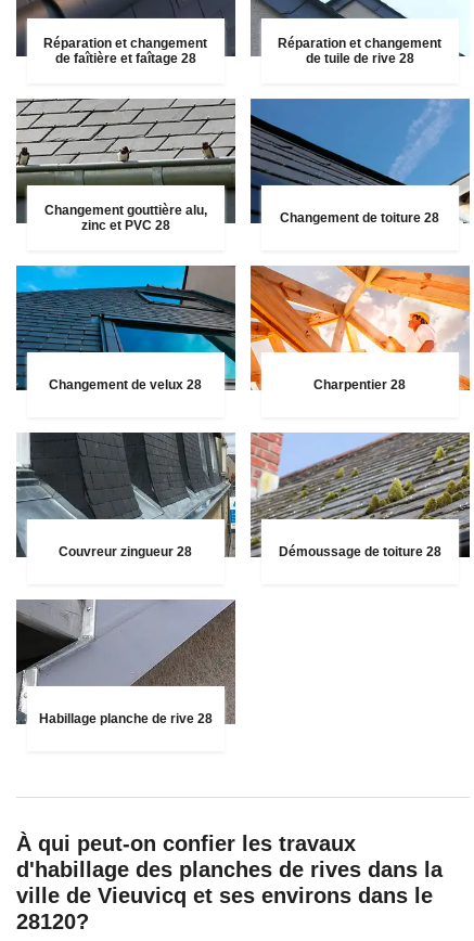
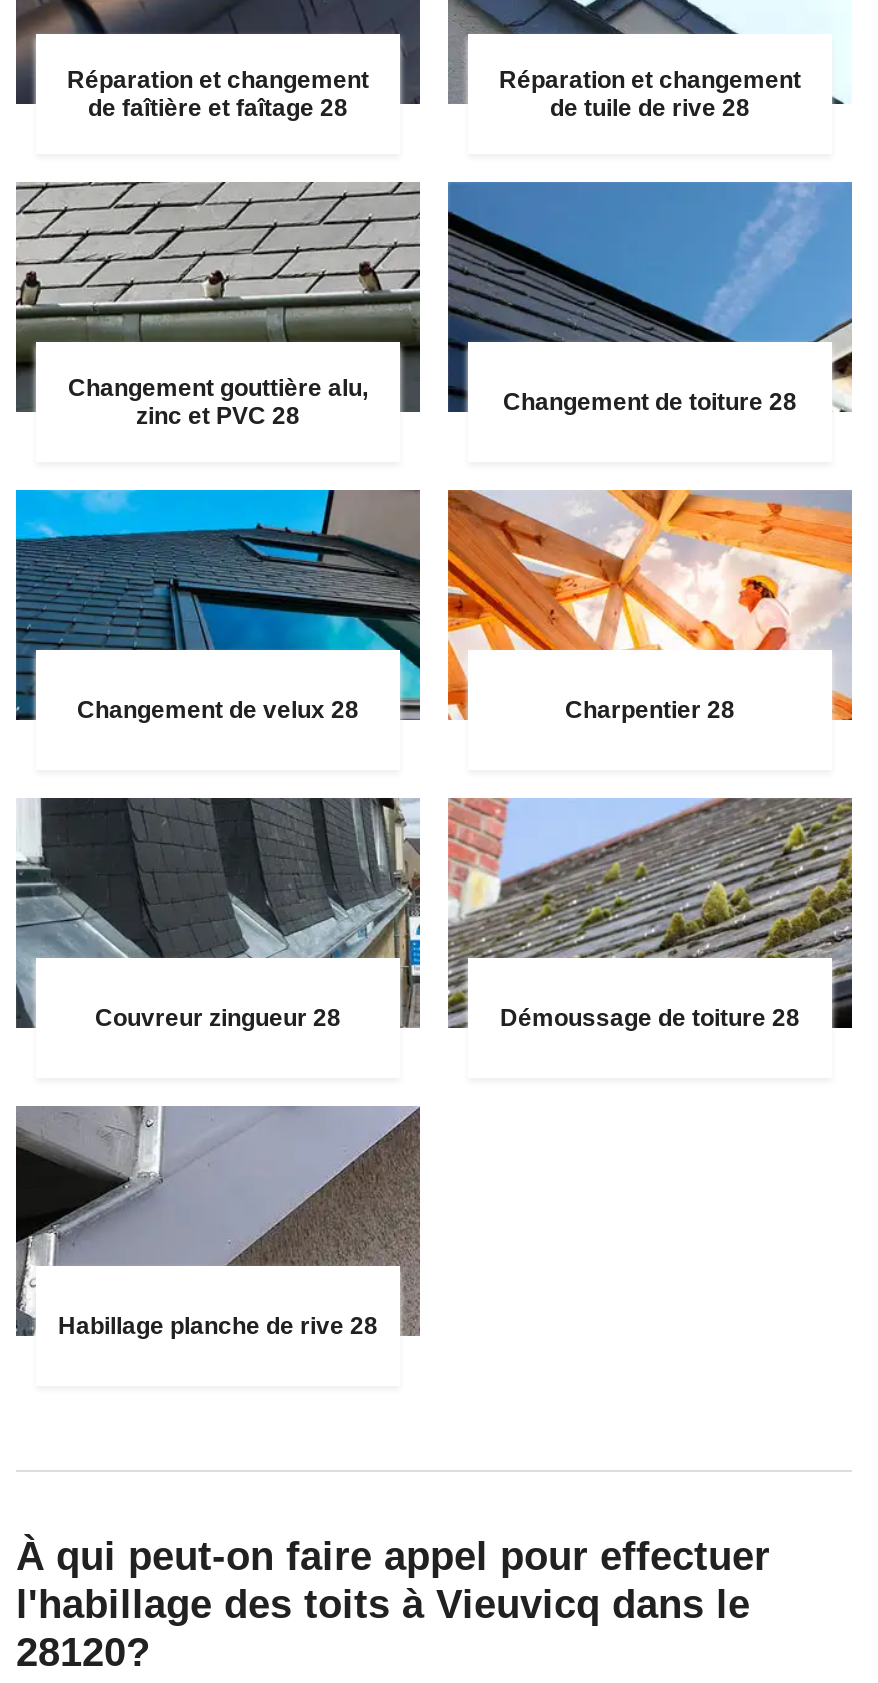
- À qui peut-on confier les travaux
- d'habillage des planches de rives dans la
- ville de Vieuvicq et ses environs dans le
+ À qui peut-on faire appel pour effectuer
+ l'habillage des toits à Vieuvicq dans le
